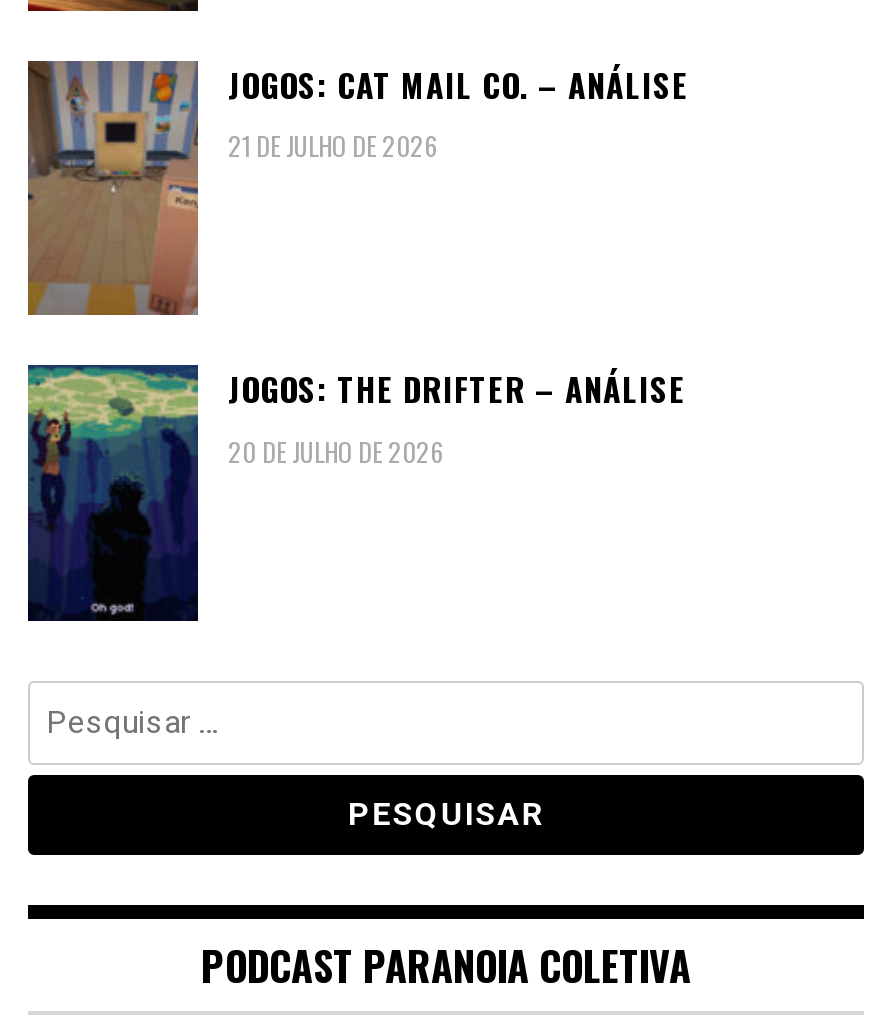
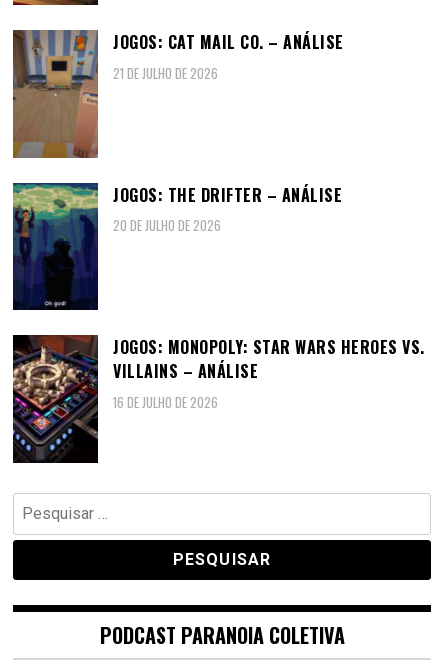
+ [image]
+ JOGOS: MONOPOLY: STAR WARS HEROES VS.
+ VILLAINS – ANÁLISE
+ 16 DE JULHO DE 2026
